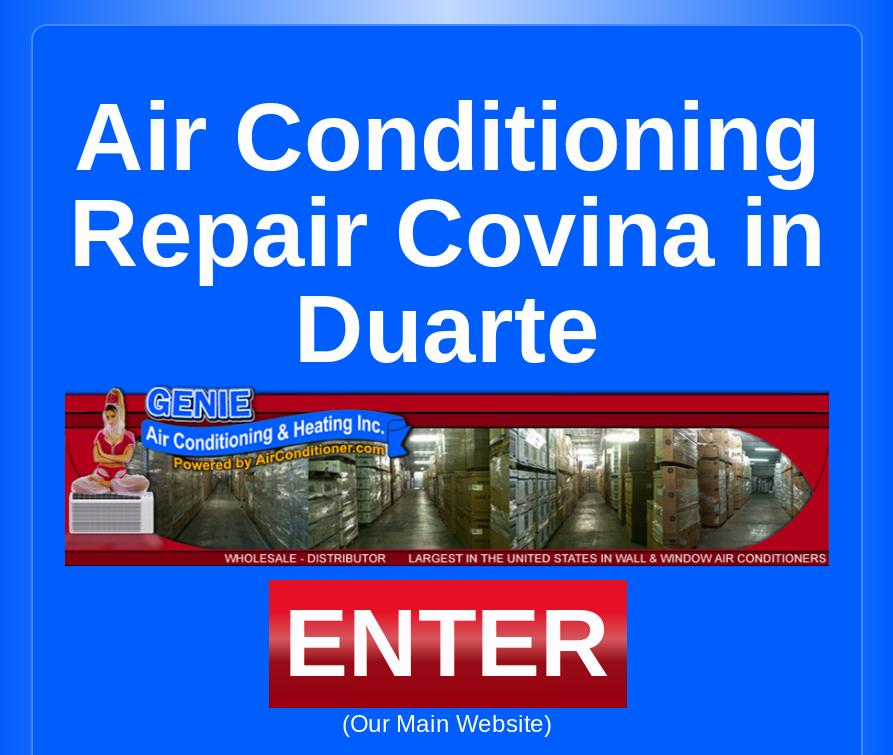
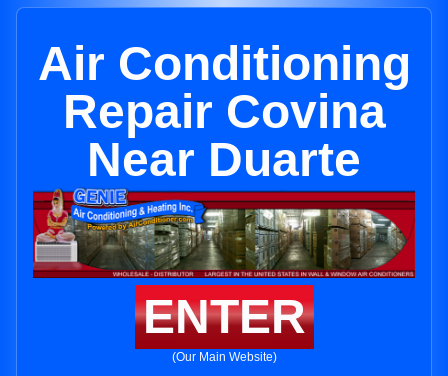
- Repair Covina in
- Duarte
+ Repair Covina
+ Near Duarte
